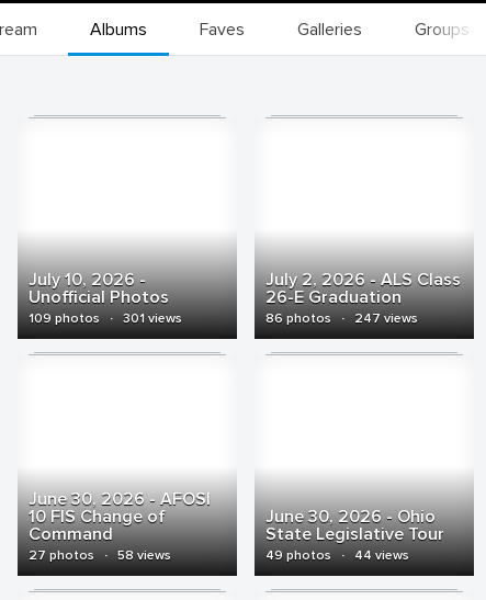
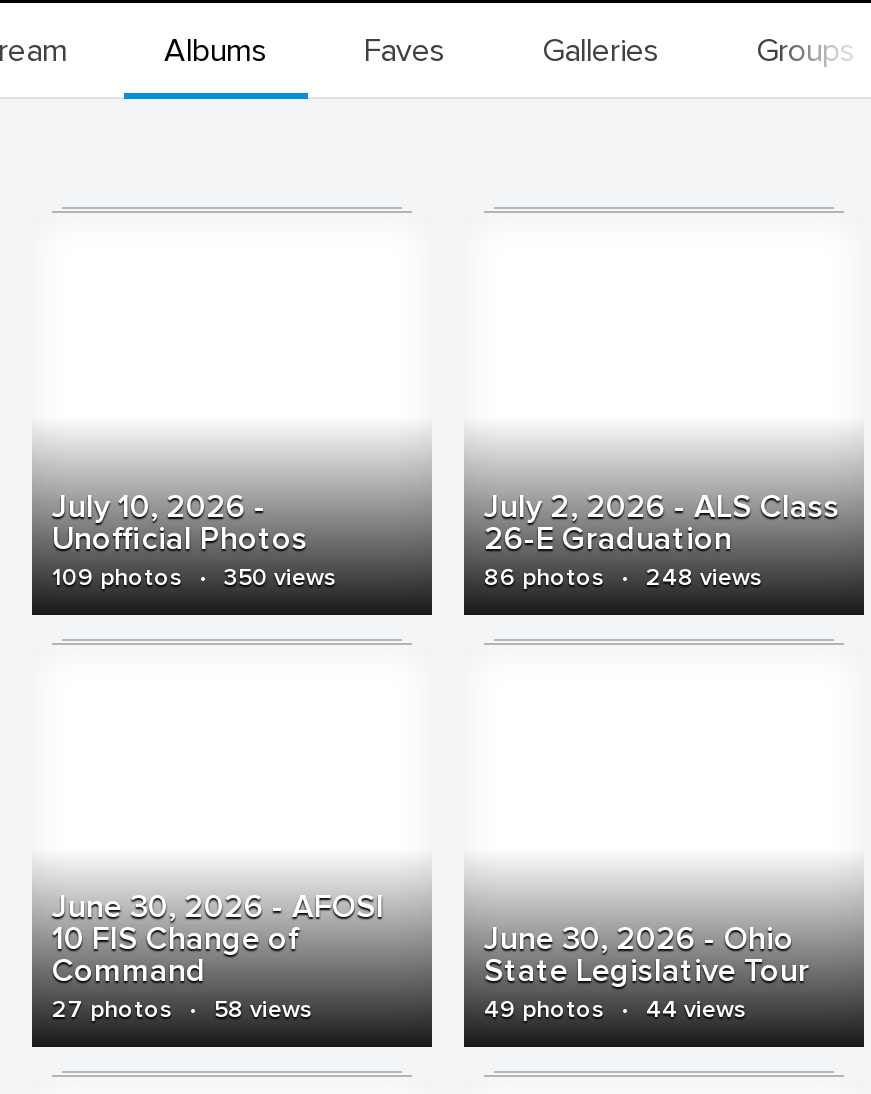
- 109 photos · 301 views
+ 109 photos · 350 views

- 86 photos · 247 views
+ 86 photos · 248 views
